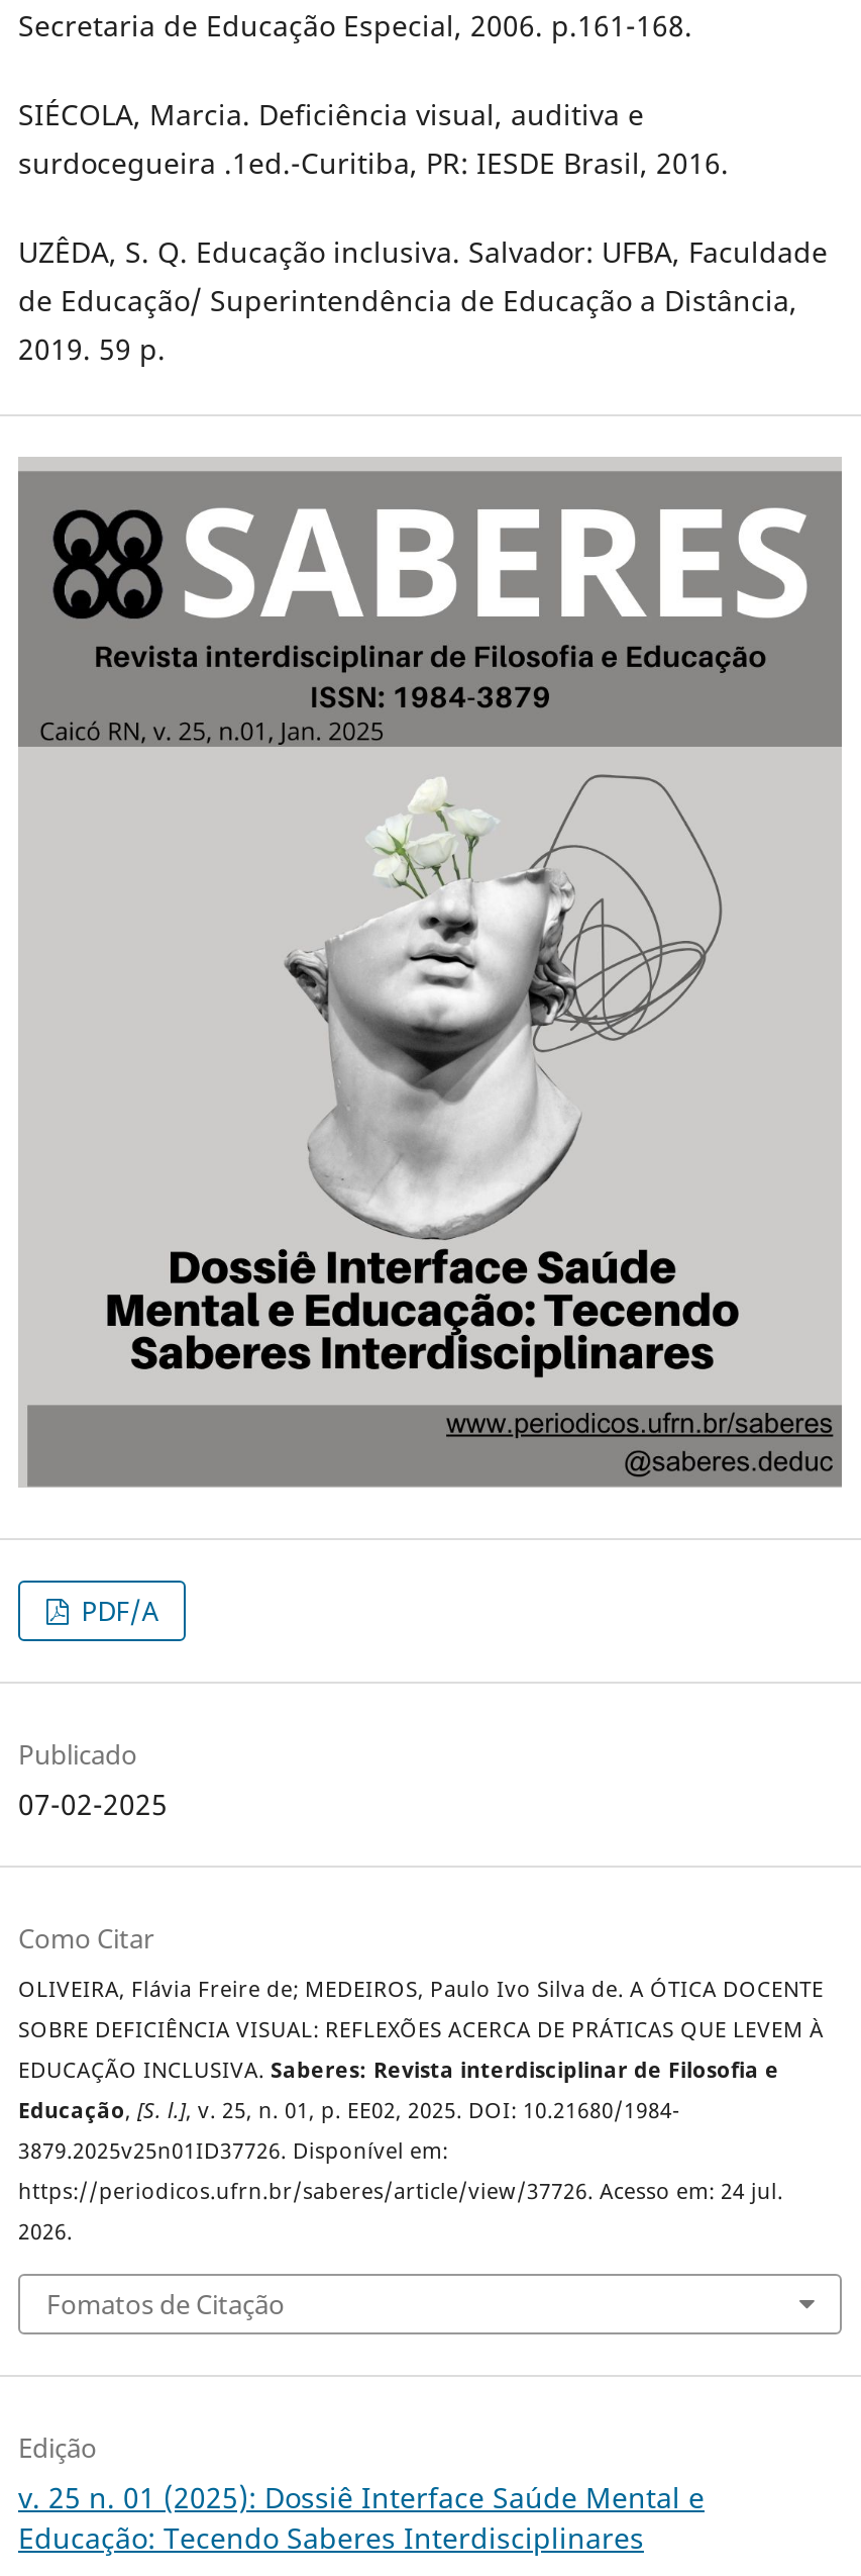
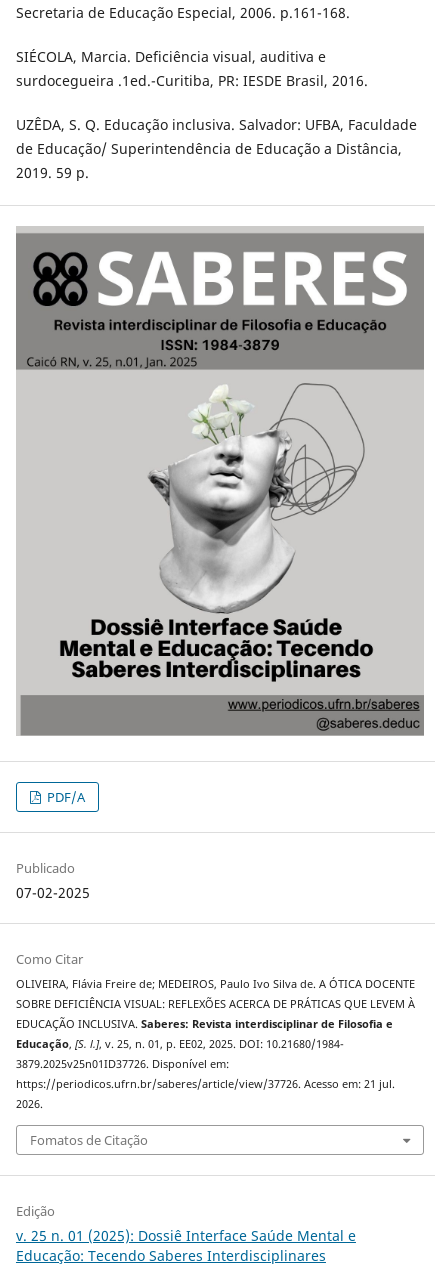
- https://periodicos.ufrn.br/saberes/article/view/37726. Acesso em: 24 jul.
+ https://periodicos.ufrn.br/saberes/article/view/37726. Acesso em: 21 jul.
